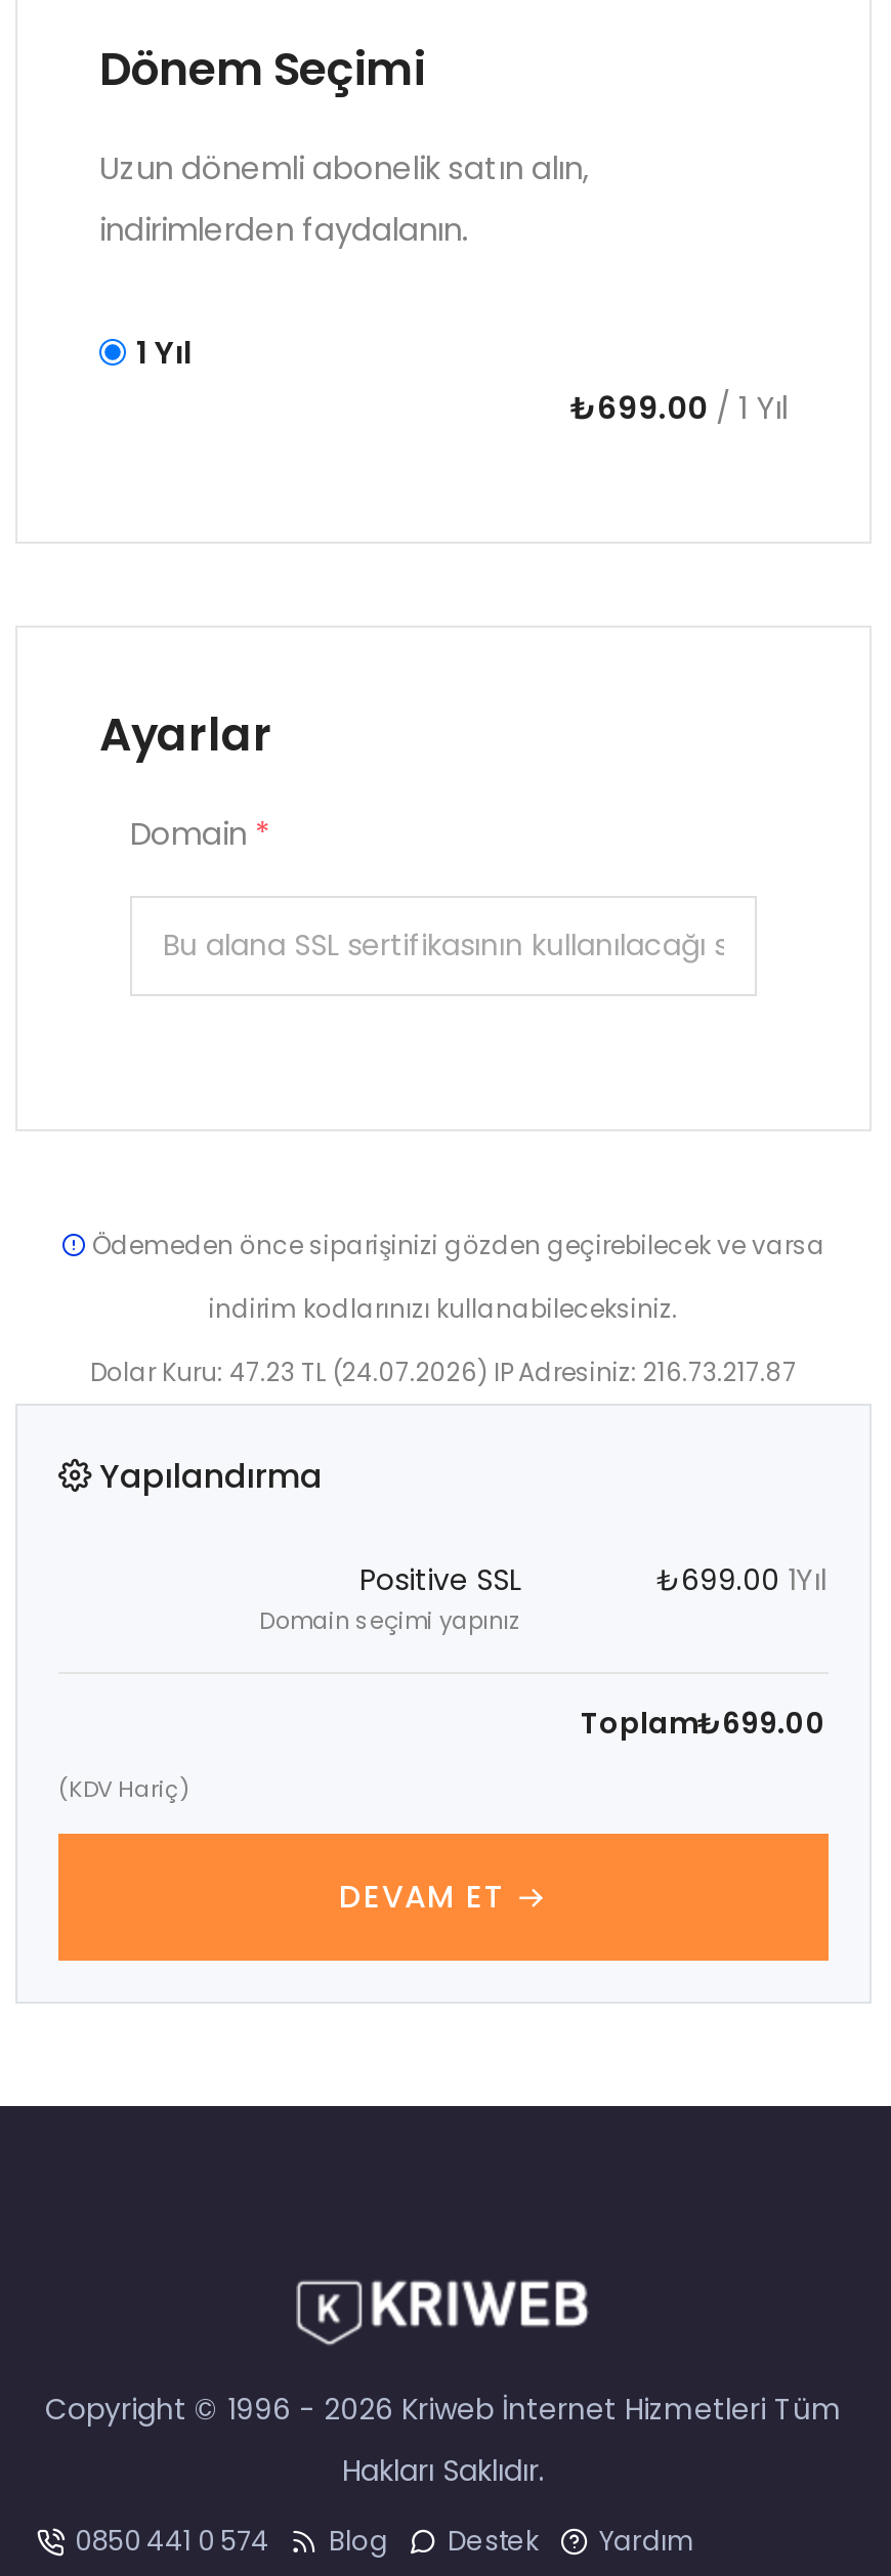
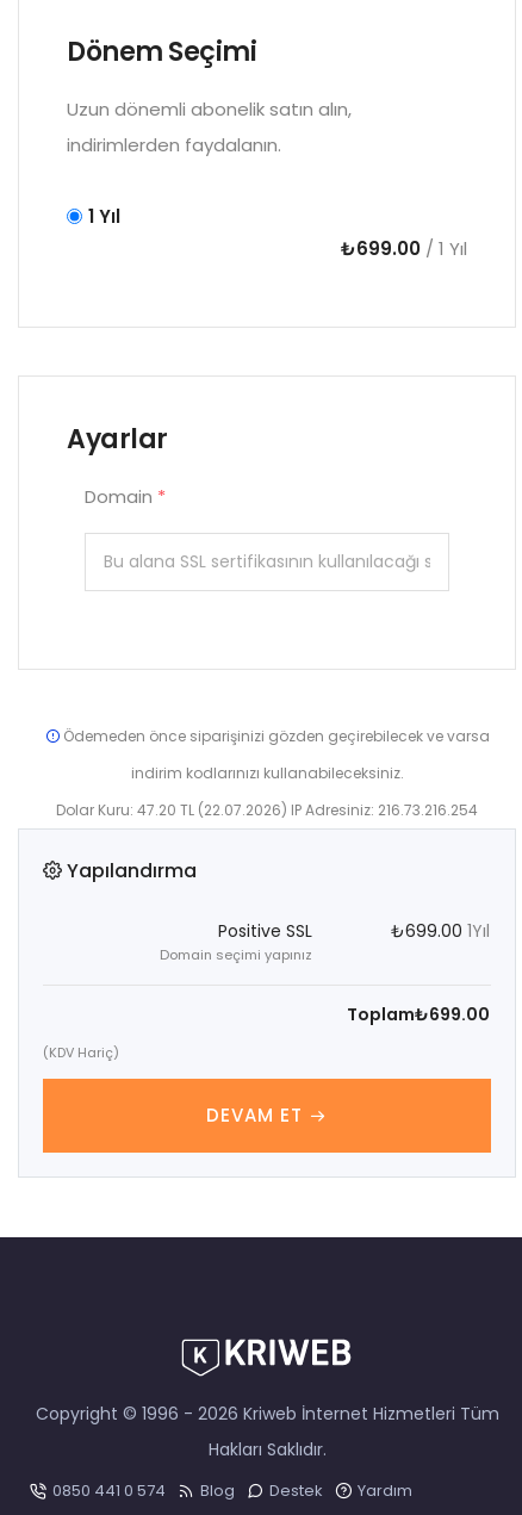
- Dolar Kuru: 47.23 TL (24.07.2026) IP Adresiniz: 216.73.217.87
+ Dolar Kuru: 47.20 TL (22.07.2026) IP Adresiniz: 216.73.216.254
